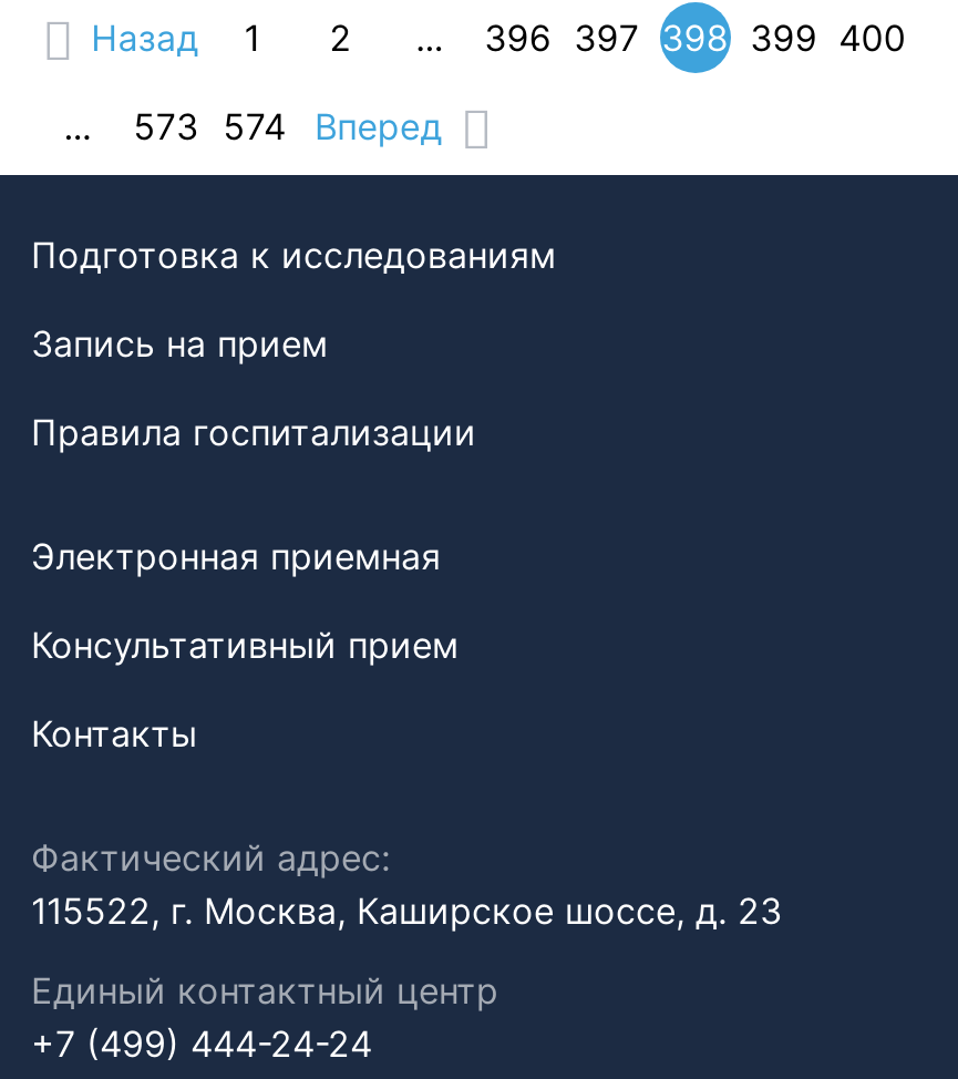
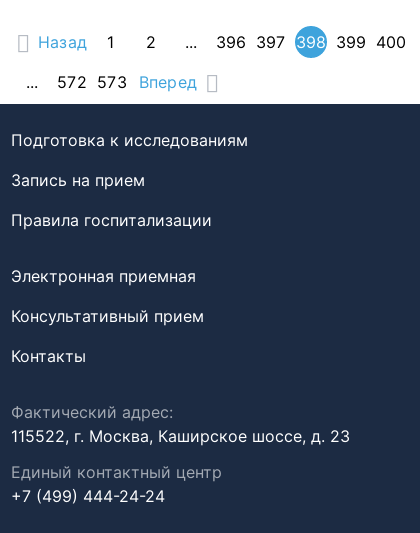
- 573 574
+ 572 573
